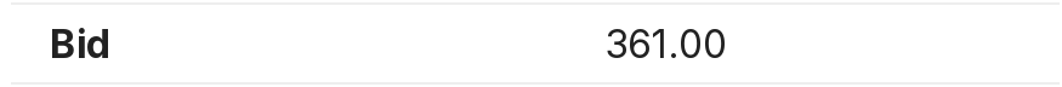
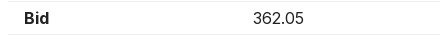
- 361.00
+ 362.05
